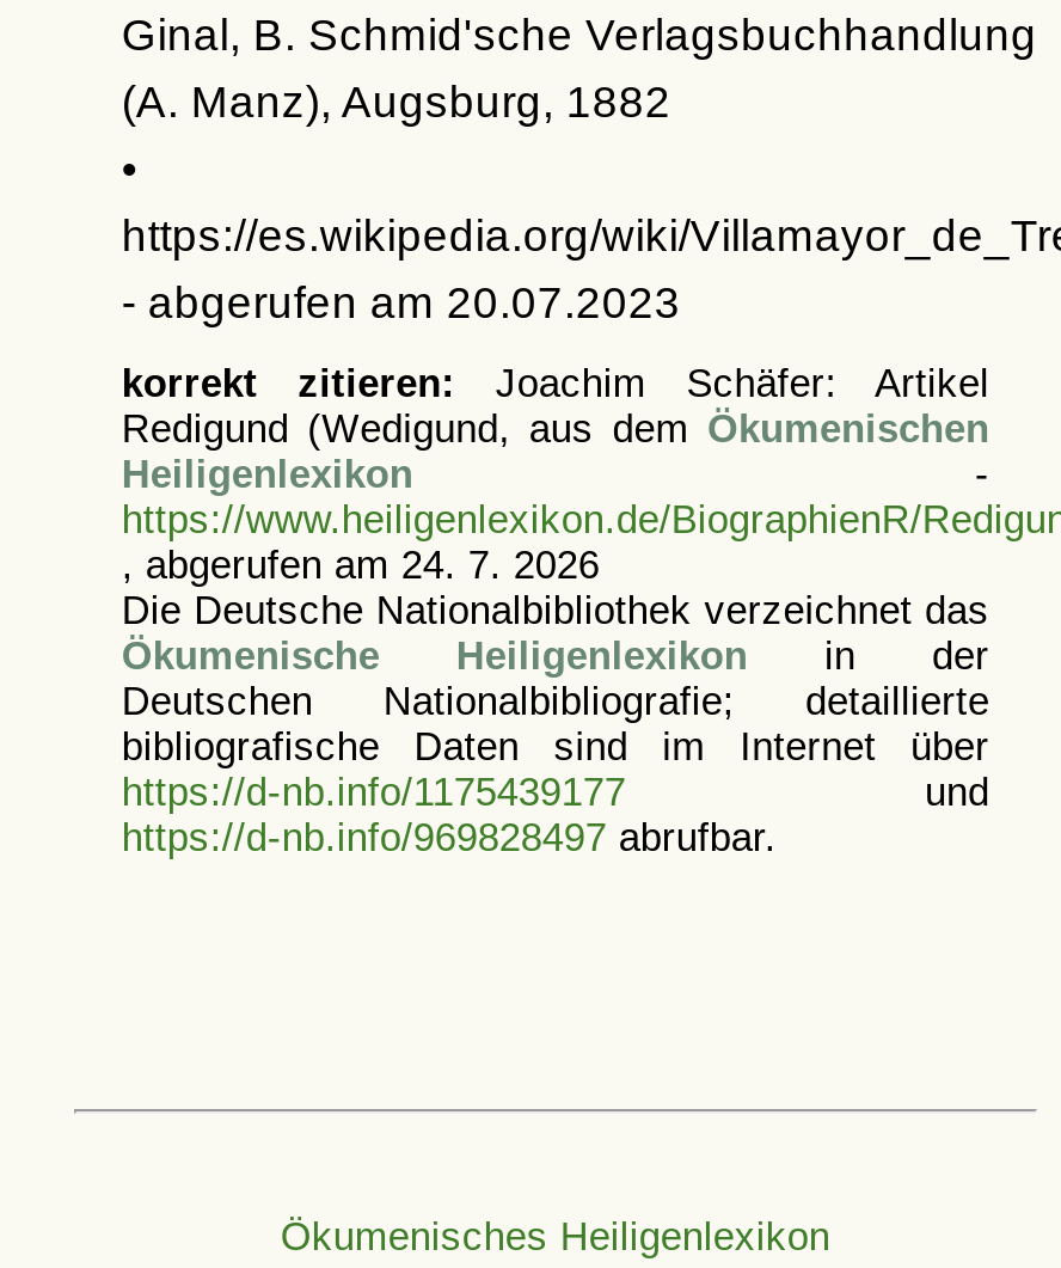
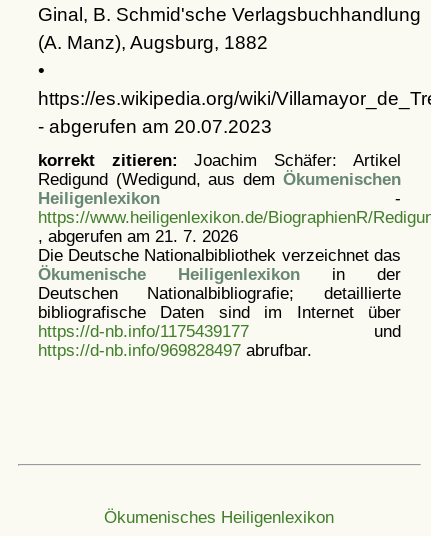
- , abgerufen am 24. 7. 2026
+ , abgerufen am 21. 7. 2026
